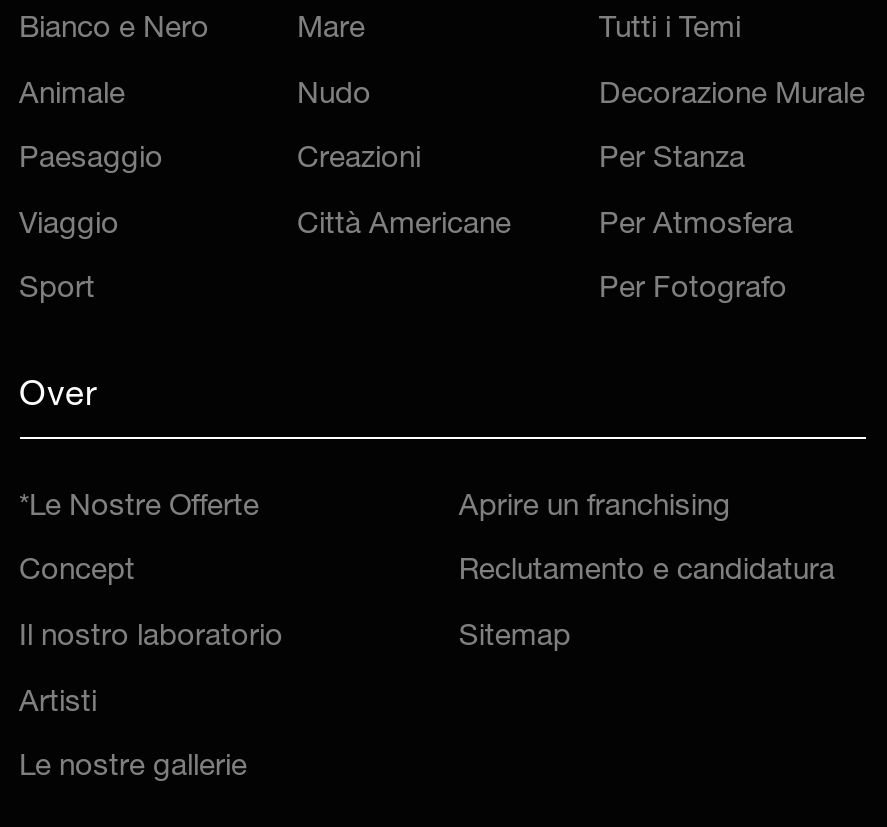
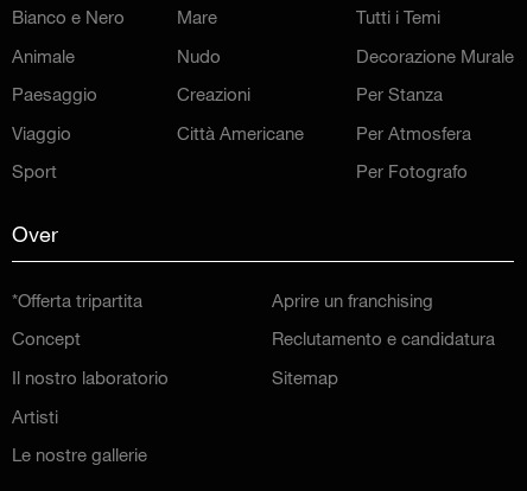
- *Le Nostre Offerte
+ *Offerta tripartita
